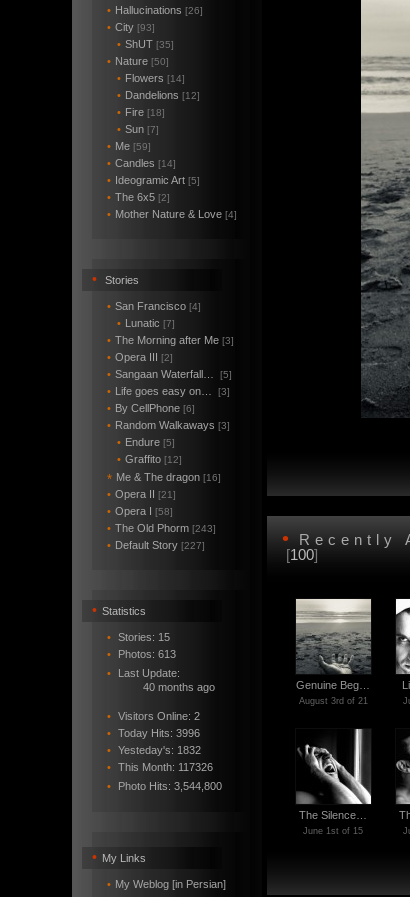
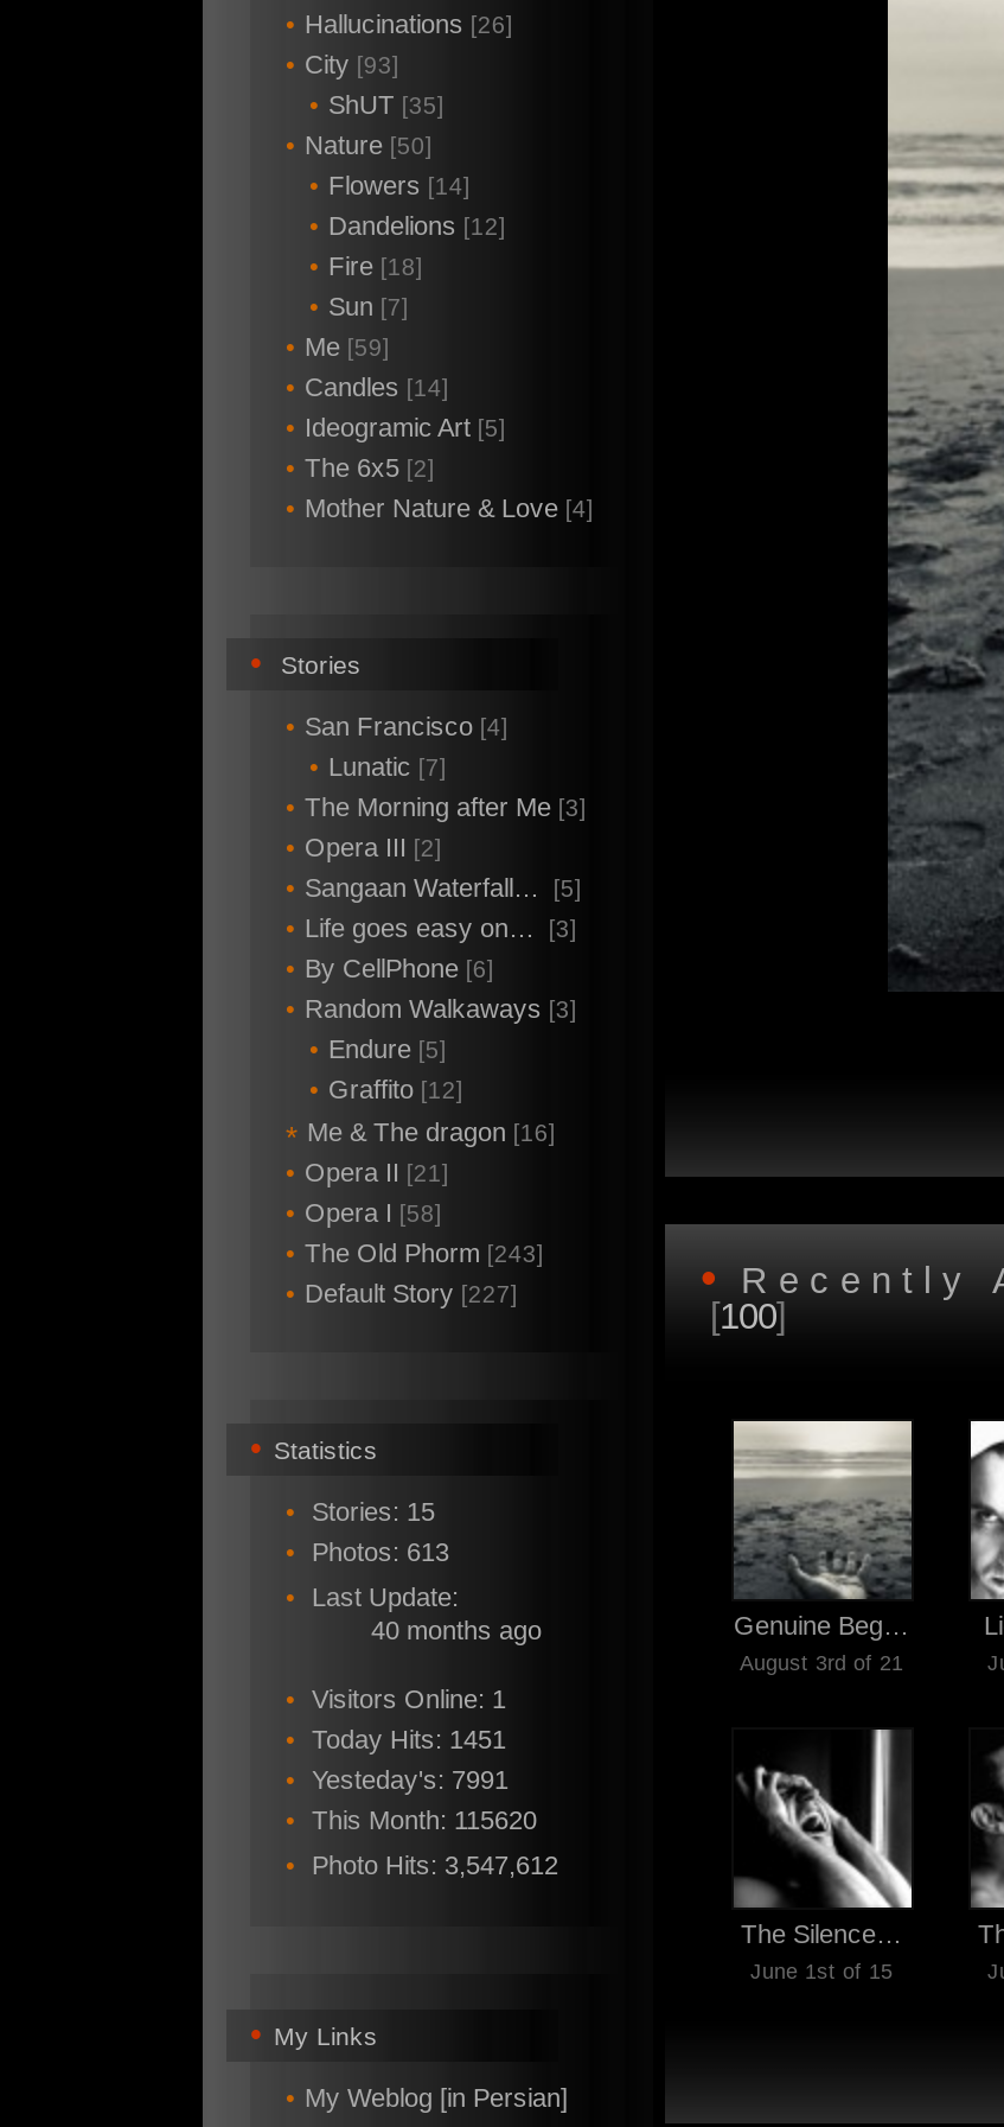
- • Visitors Online: 2
+ • Visitors Online: 1

- • Today Hits: 3996
+ • Today Hits: 1451

- • Yesteday's: 1832
+ • Yesteday's: 7991

- • This Month: 117326
+ • This Month: 115620

- • Photo Hits: 3,544,800
+ • Photo Hits: 3,547,612
